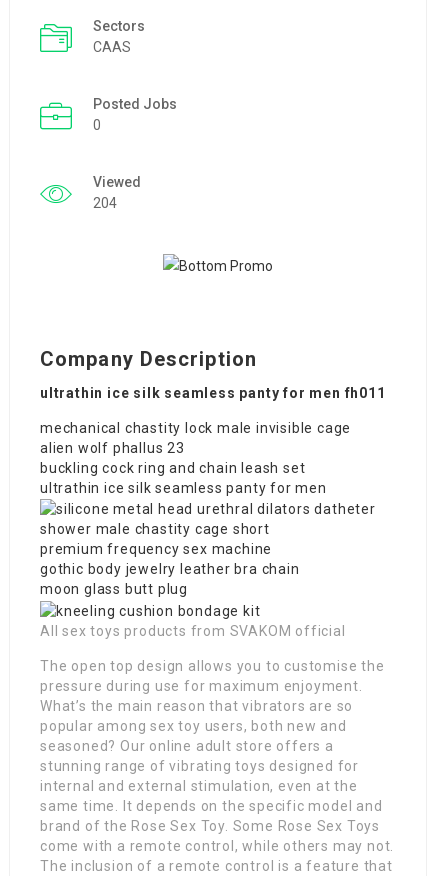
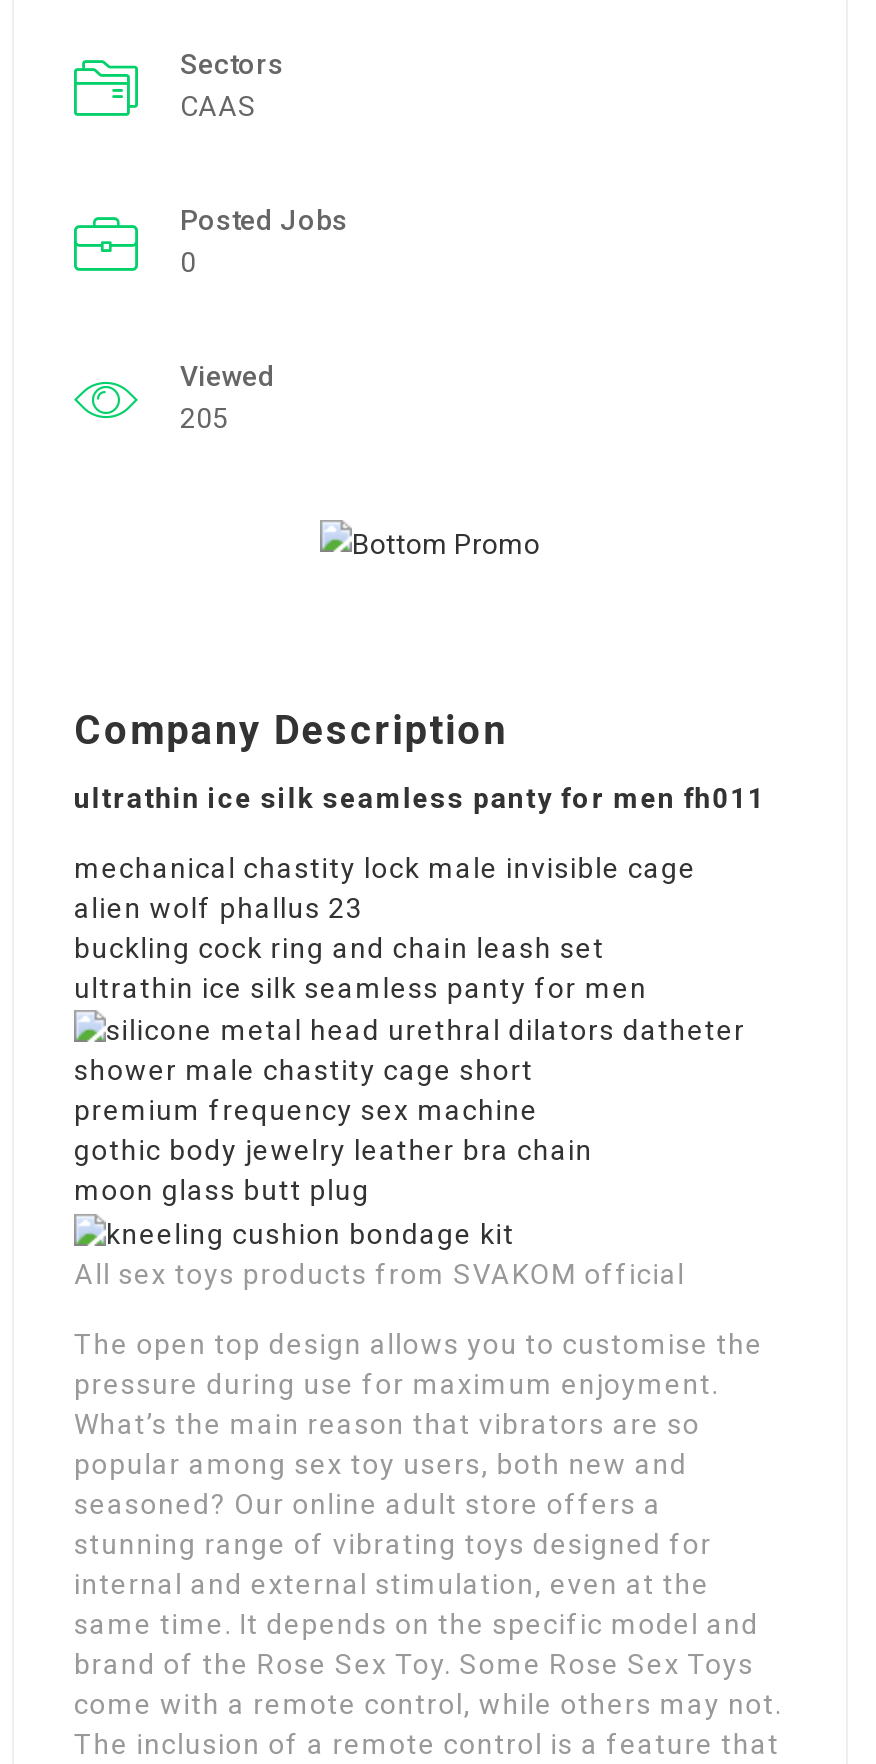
- 204
+ 205
